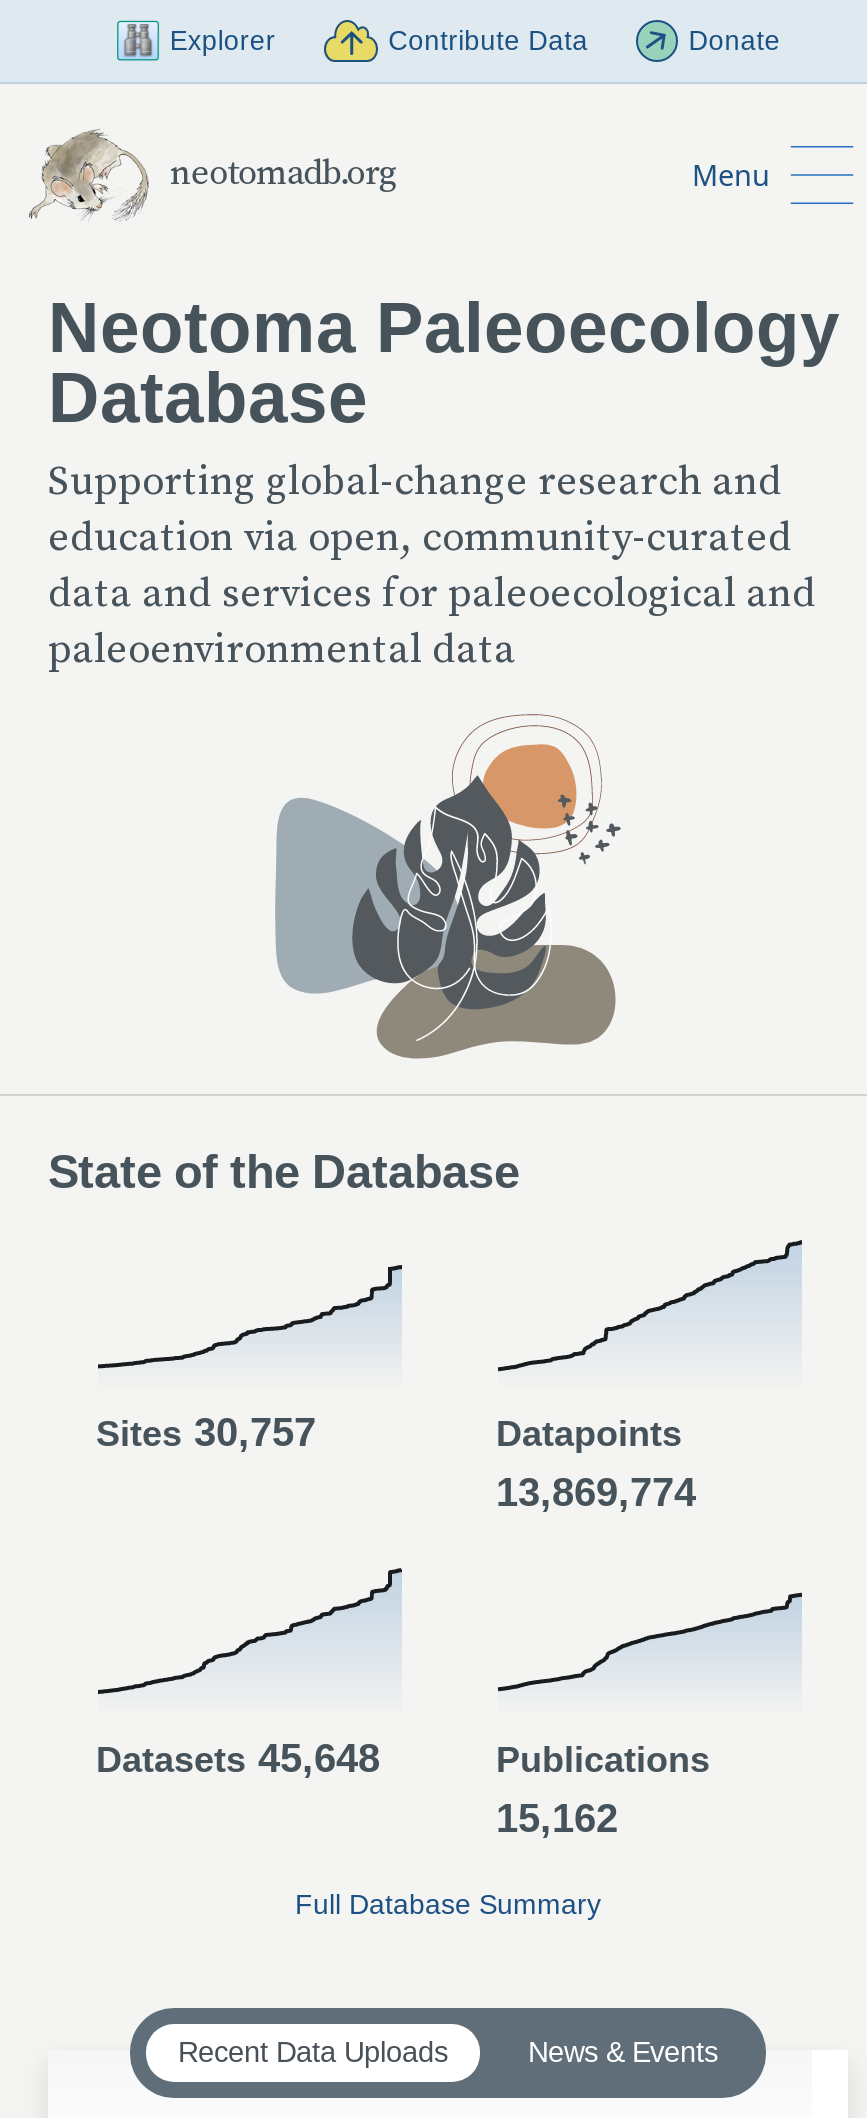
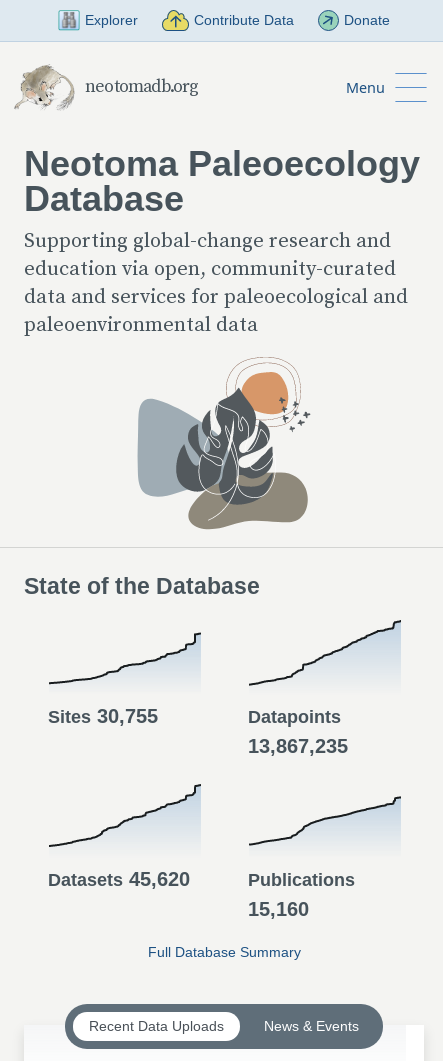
- Sites 30,757
+ Sites 30,755

- 13,869,774
+ 13,867,235

- Datasets 45,648
+ Datasets 45,620

- 15,162
+ 15,160
